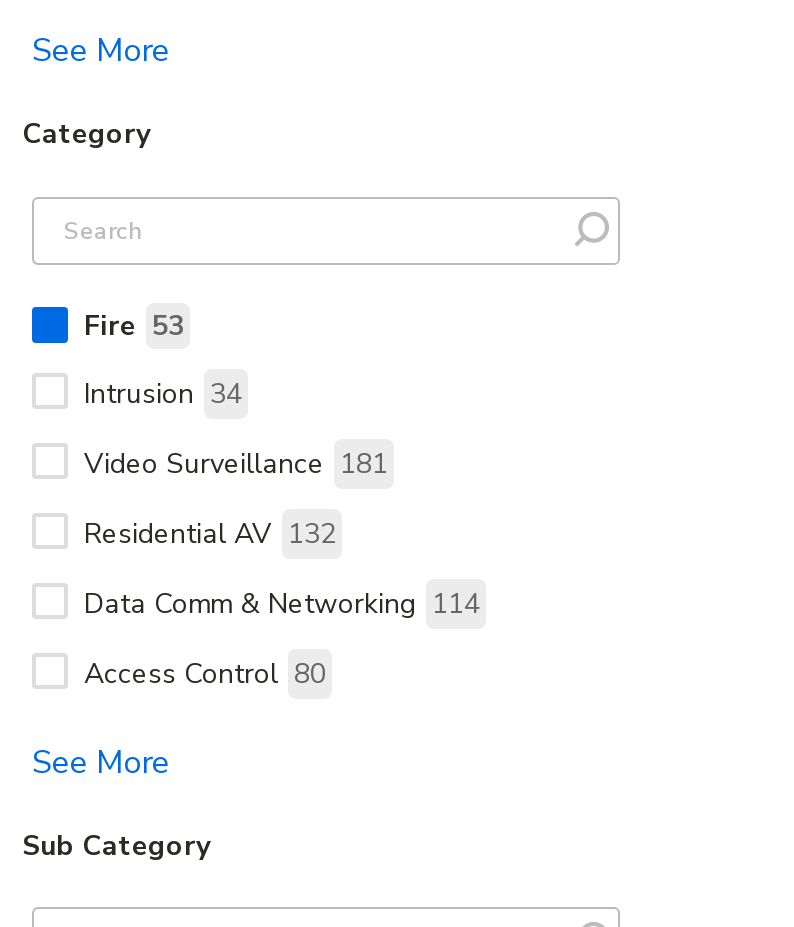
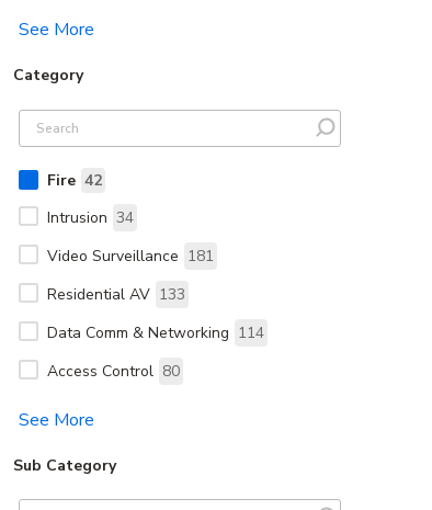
- Fire 53
+ Fire 42

- Residential AV 132
+ Residential AV 133
